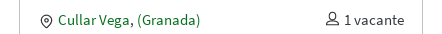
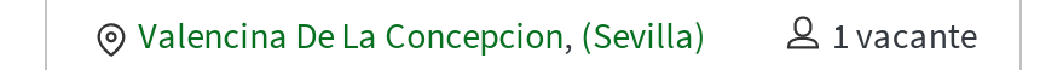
- Cullar Vega, (Granada)
+ Valencina De La Concepcion, (Sevilla)
